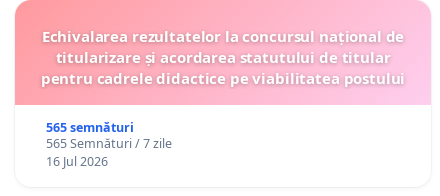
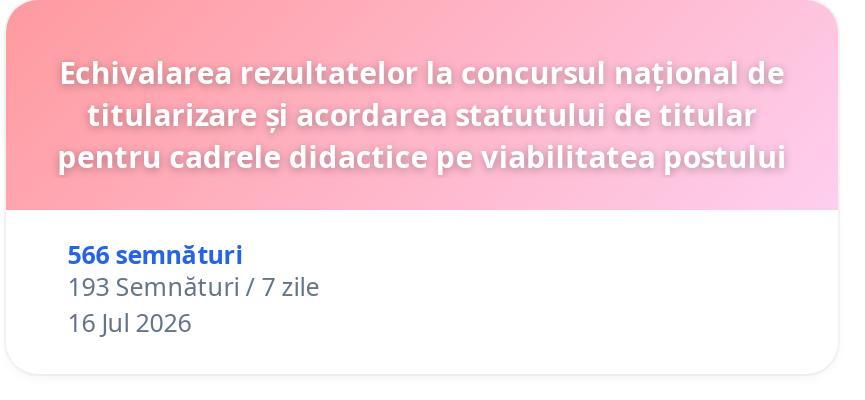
- 565 semnături
+ 566 semnături

- 565 Semnături / 7 zile
+ 193 Semnături / 7 zile
